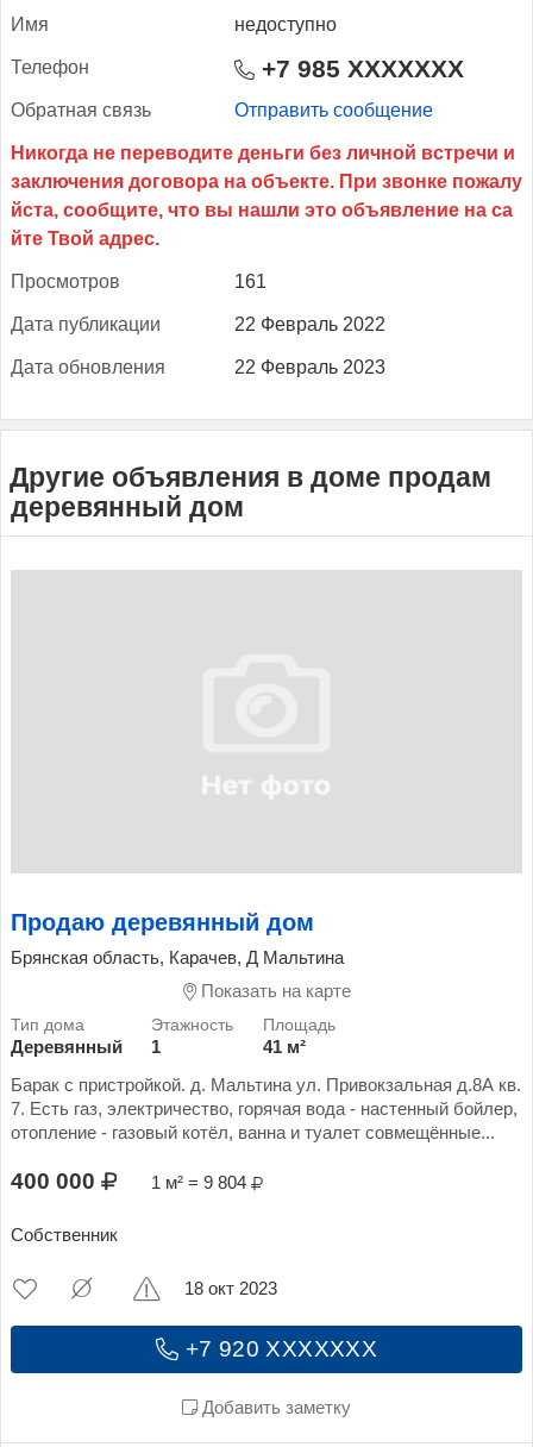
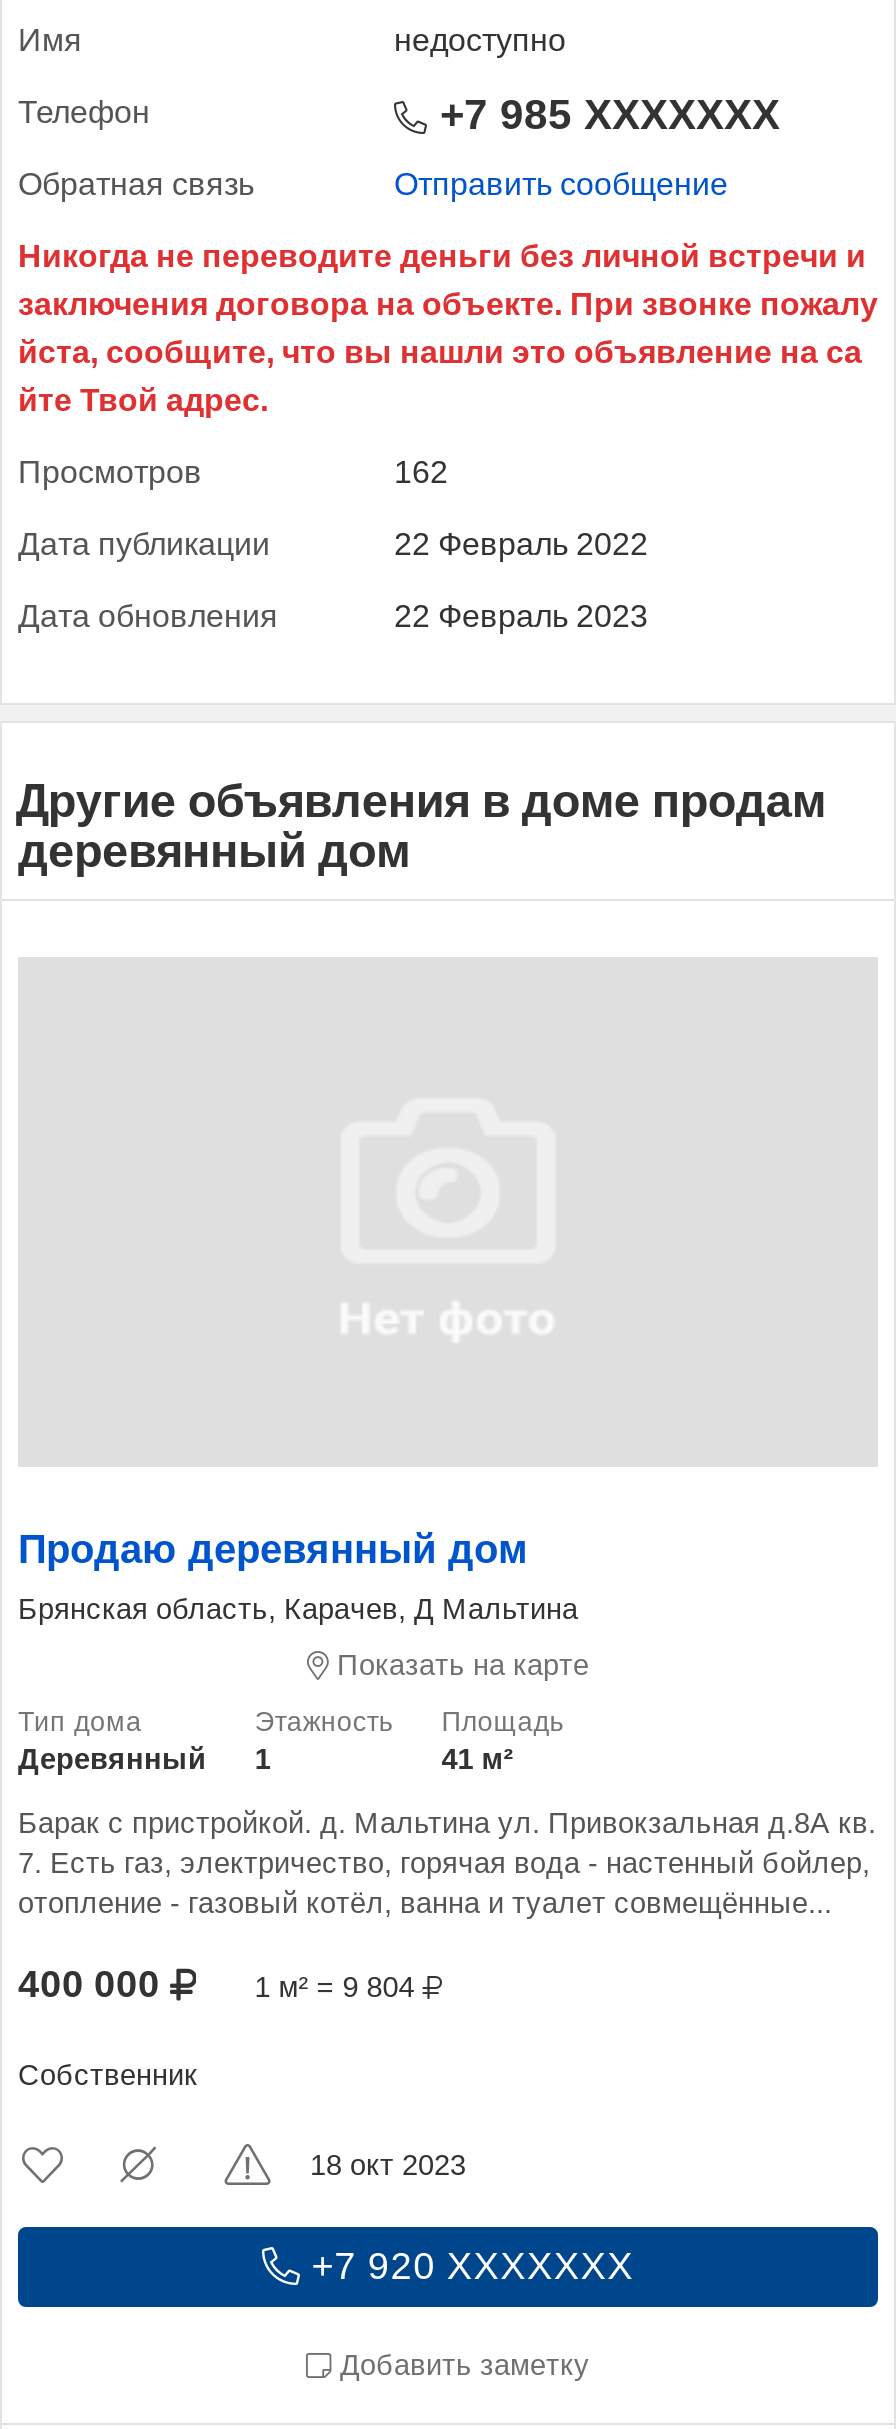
- 161
+ 162
